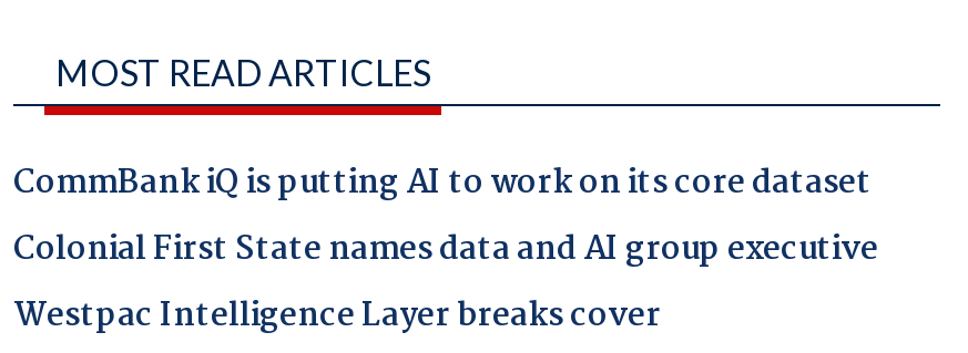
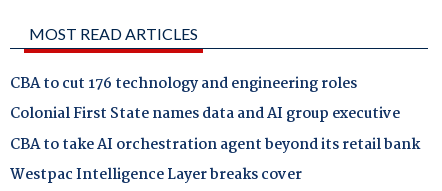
- CommBank iQ is putting AI to work on its core dataset
+ CBA to cut 176 technology and engineering roles

+ CBA to take AI orchestration agent beyond its retail bank
